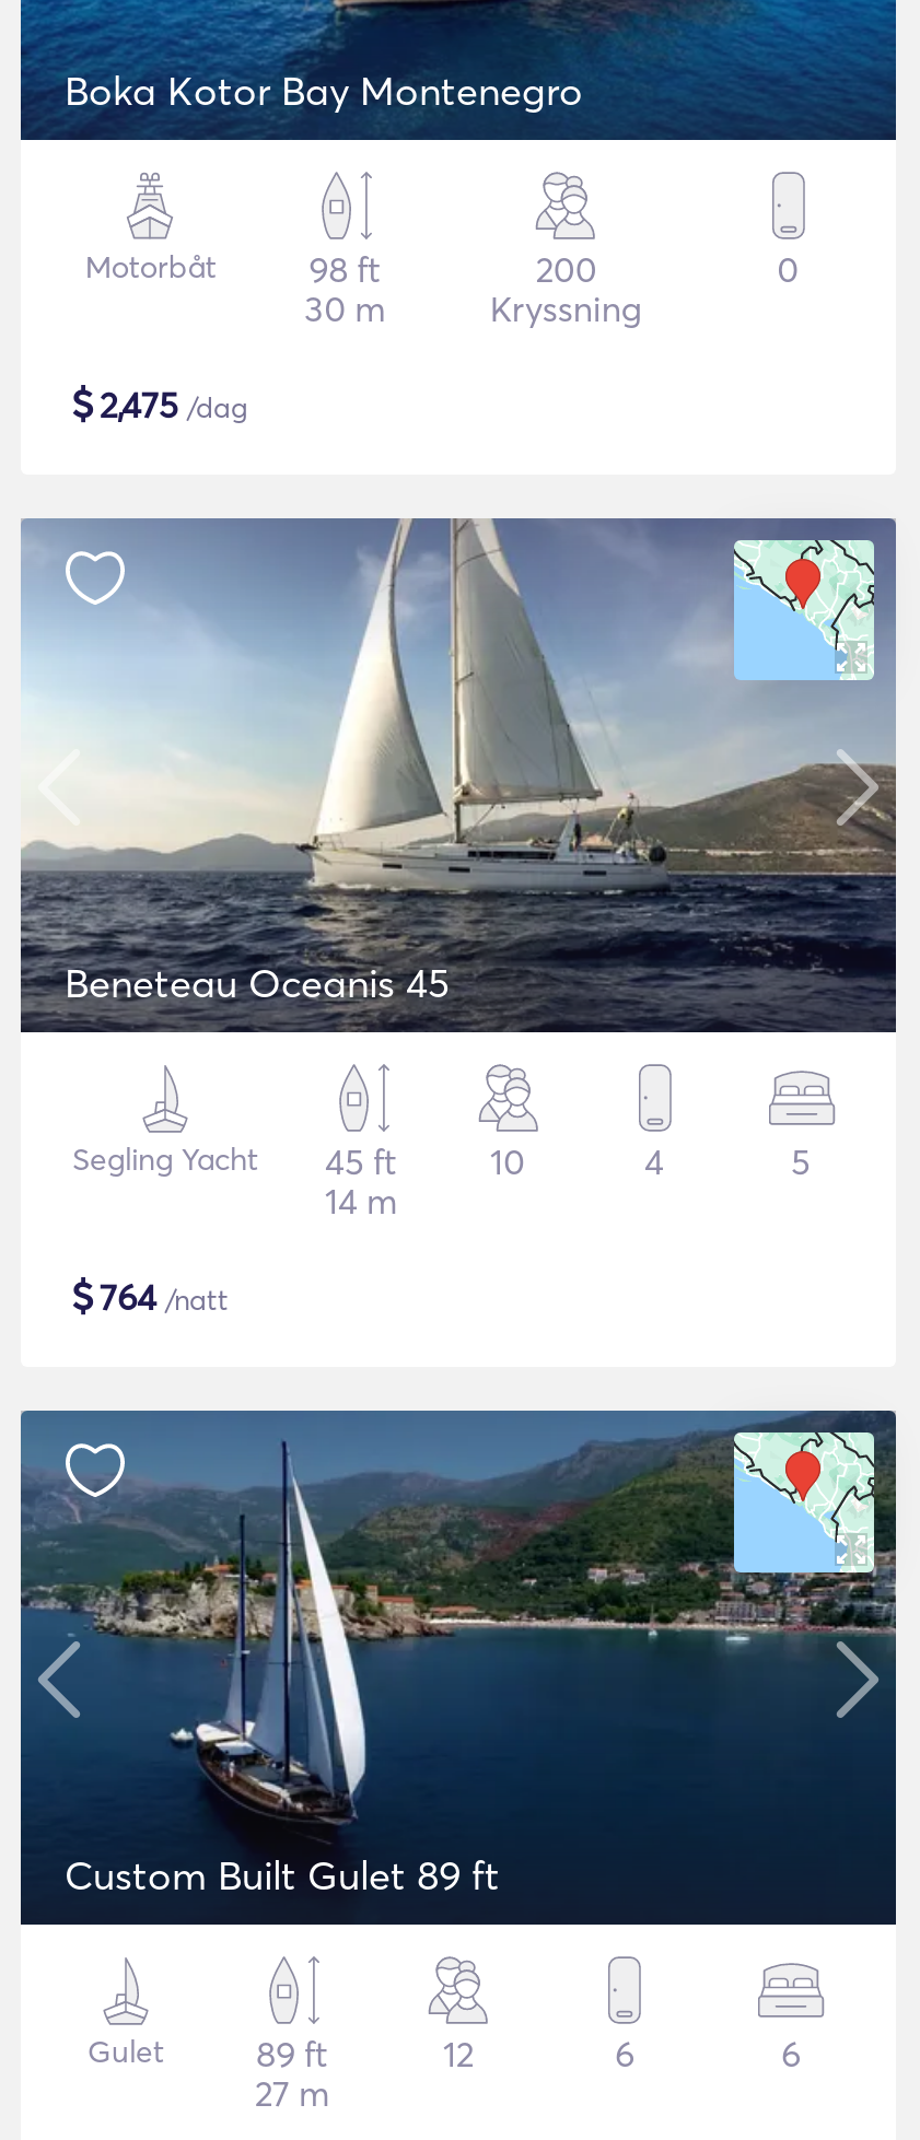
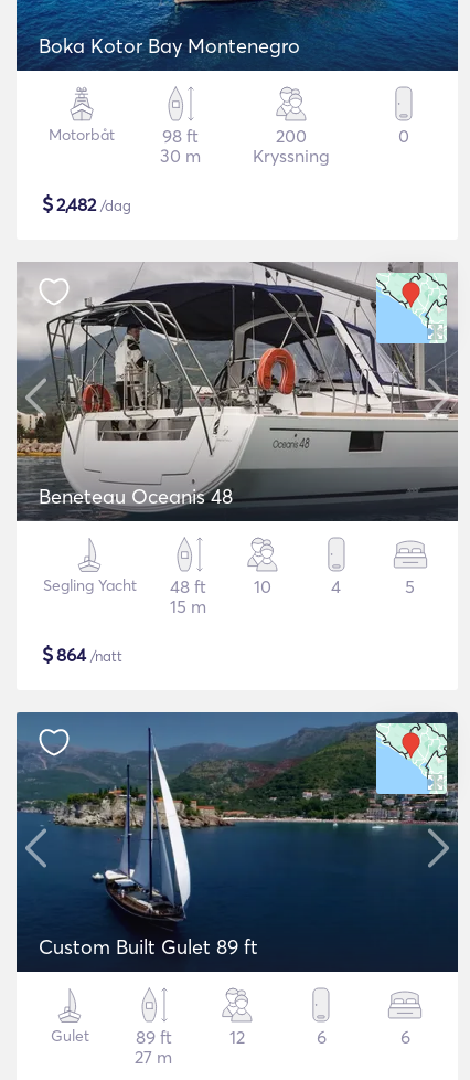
- $2,475 /dag
+ $2,482 /dag

- [image]
- Beneteau Oceanis 45
+ [image]
+ Beneteau Oceanis 48

- Segling Yacht 45 ft
+ Segling Yacht 48 ft

- 14 m
+ 15 m

- $764 /natt
+ $864 /natt
